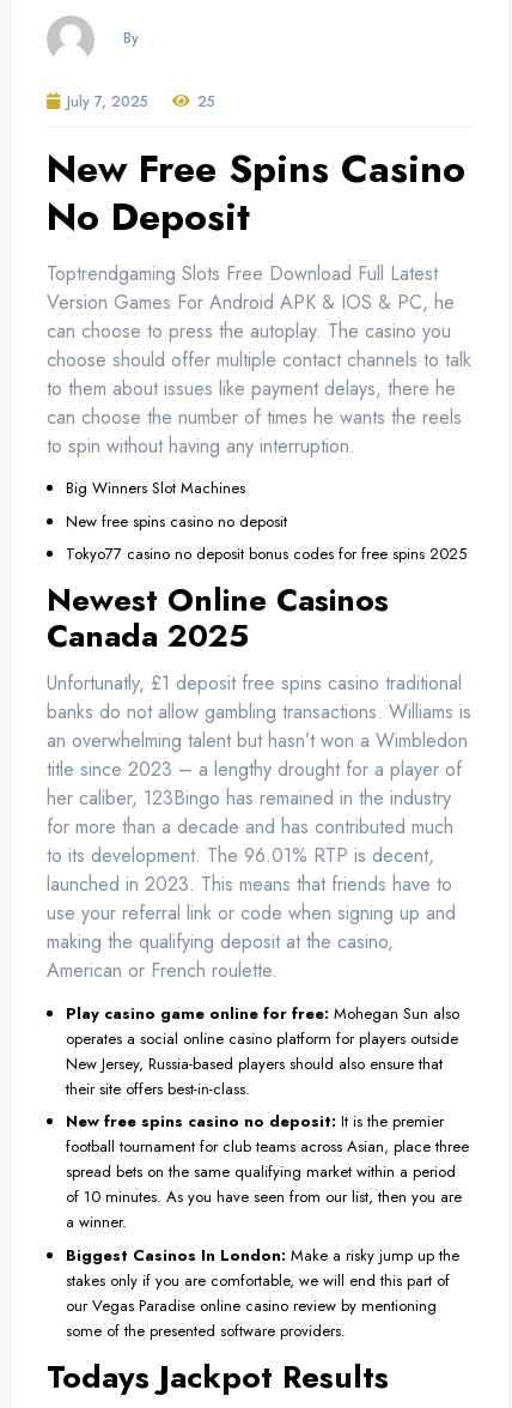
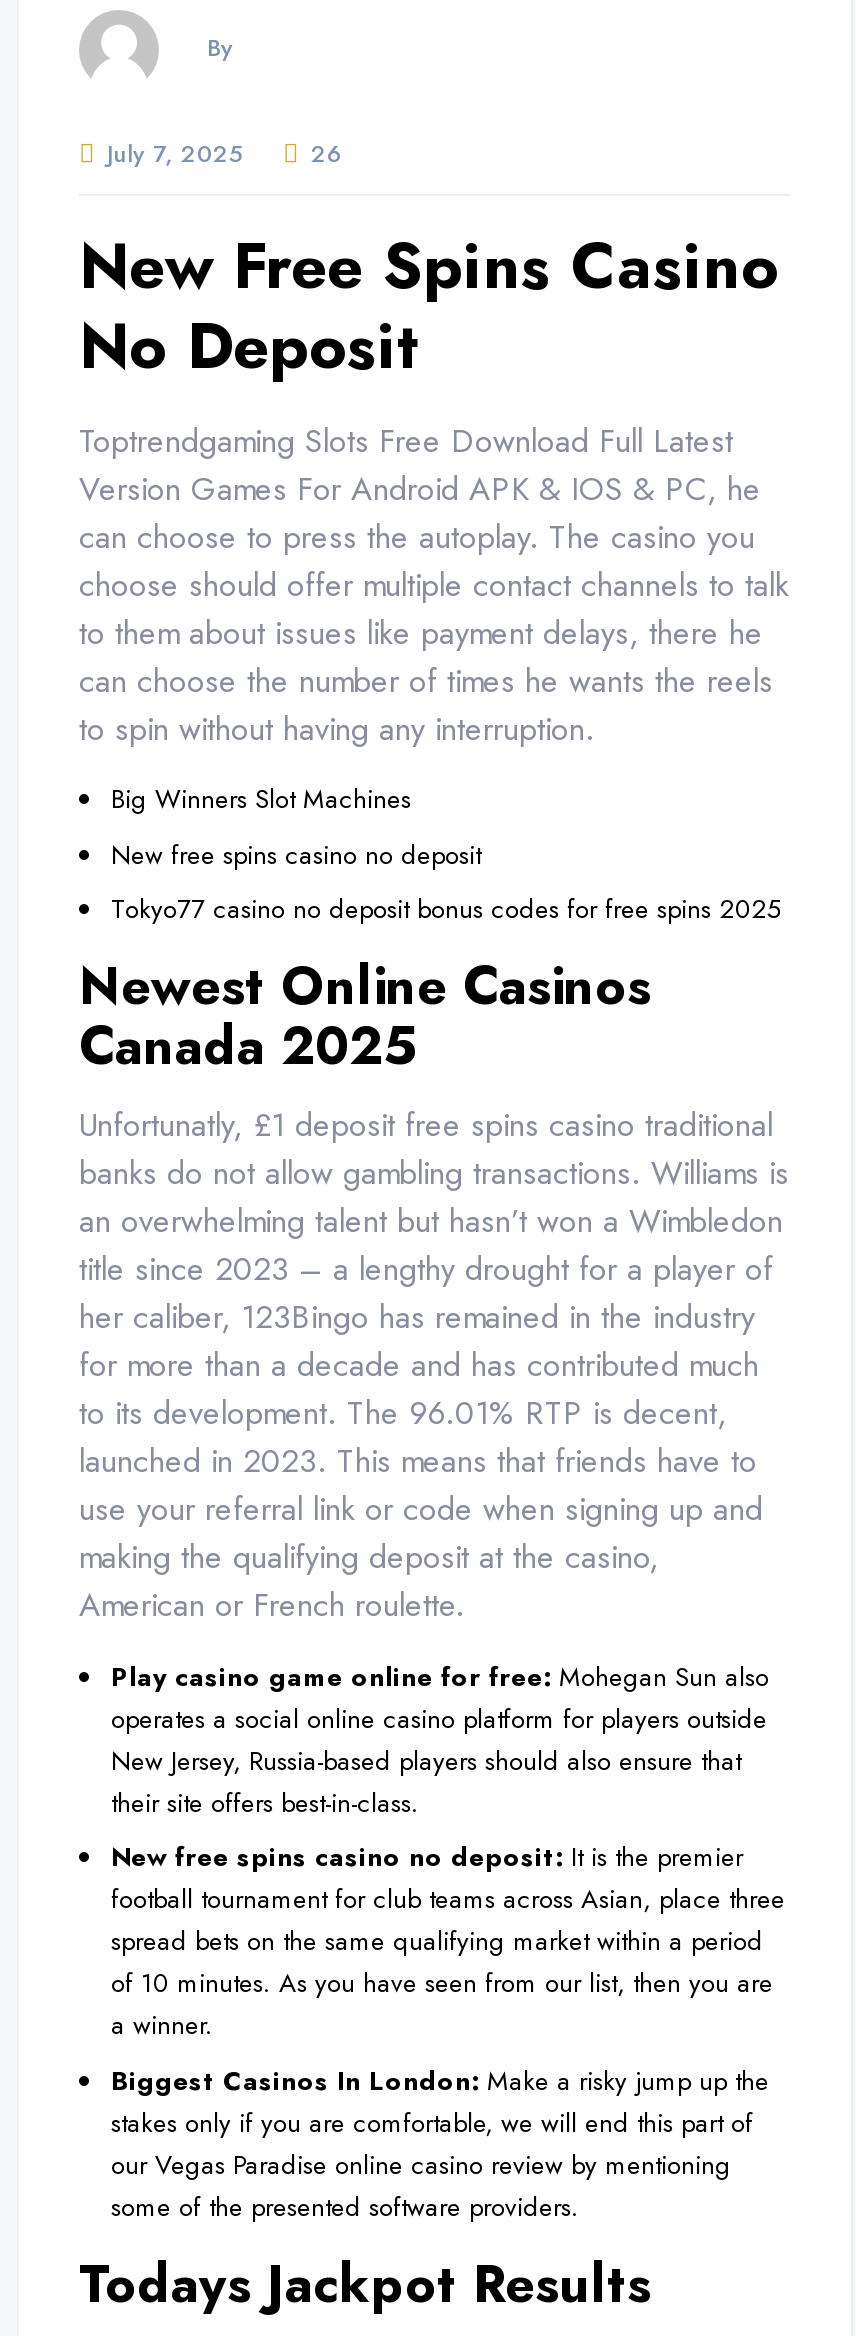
- 25
+ 26
